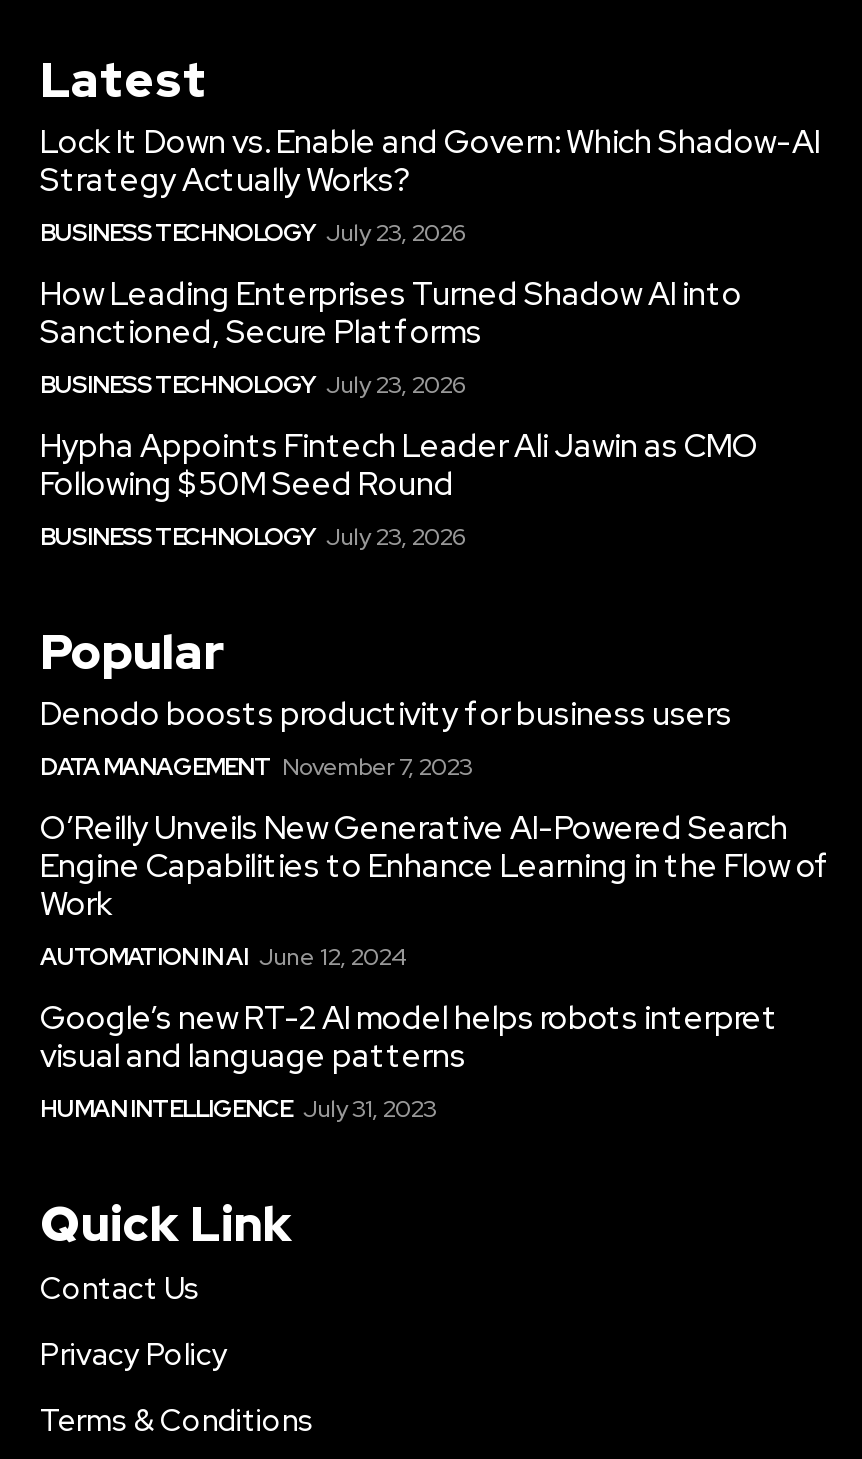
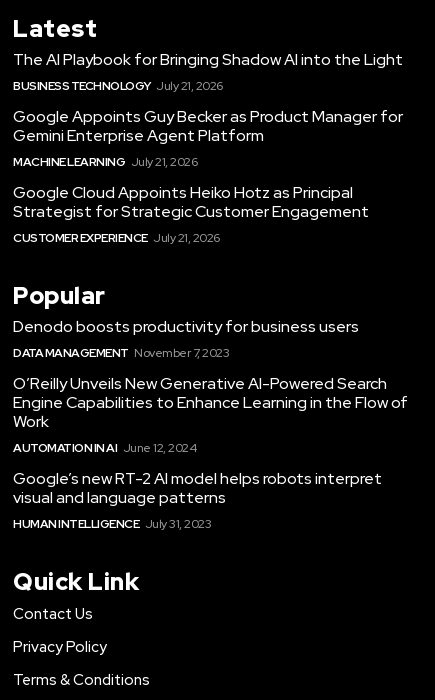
- Lock It Down vs. Enable and Govern: Which Shadow-AI
- Strategy Actually Works?
- BUSINESS TECHNOLOGY July 23, 2026
+ The AI Playbook for Bringing Shadow AI into the Light
+ BUSINESS TECHNOLOGY July 21, 2026

- How Leading Enterprises Turned Shadow AI into
- Sanctioned, Secure Platforms
- BUSINESS TECHNOLOGY July 23, 2026
+ Google Appoints Guy Becker as Product Manager for
+ Gemini Enterprise Agent Platform
+ MACHINE LEARNING July 21, 2026

- Hypha Appoints Fintech Leader Ali Jawin as CMO
- Following $50M Seed Round
- BUSINESS TECHNOLOGY July 23, 2026
+ Google Cloud Appoints Heiko Hotz as Principal
+ Strategist for Strategic Customer Engagement
+ CUSTOMER EXPERIENCE July 21, 2026
